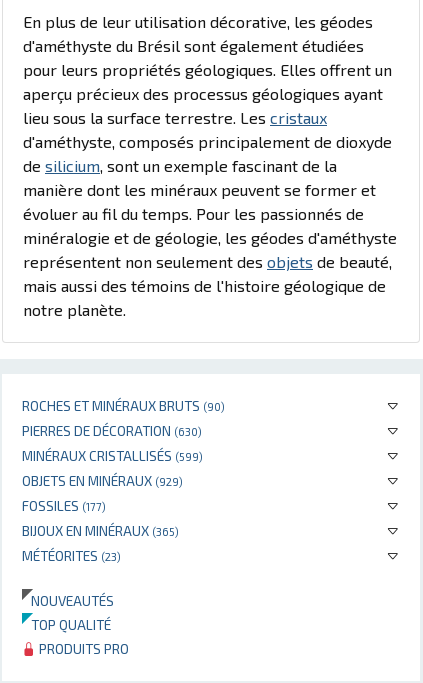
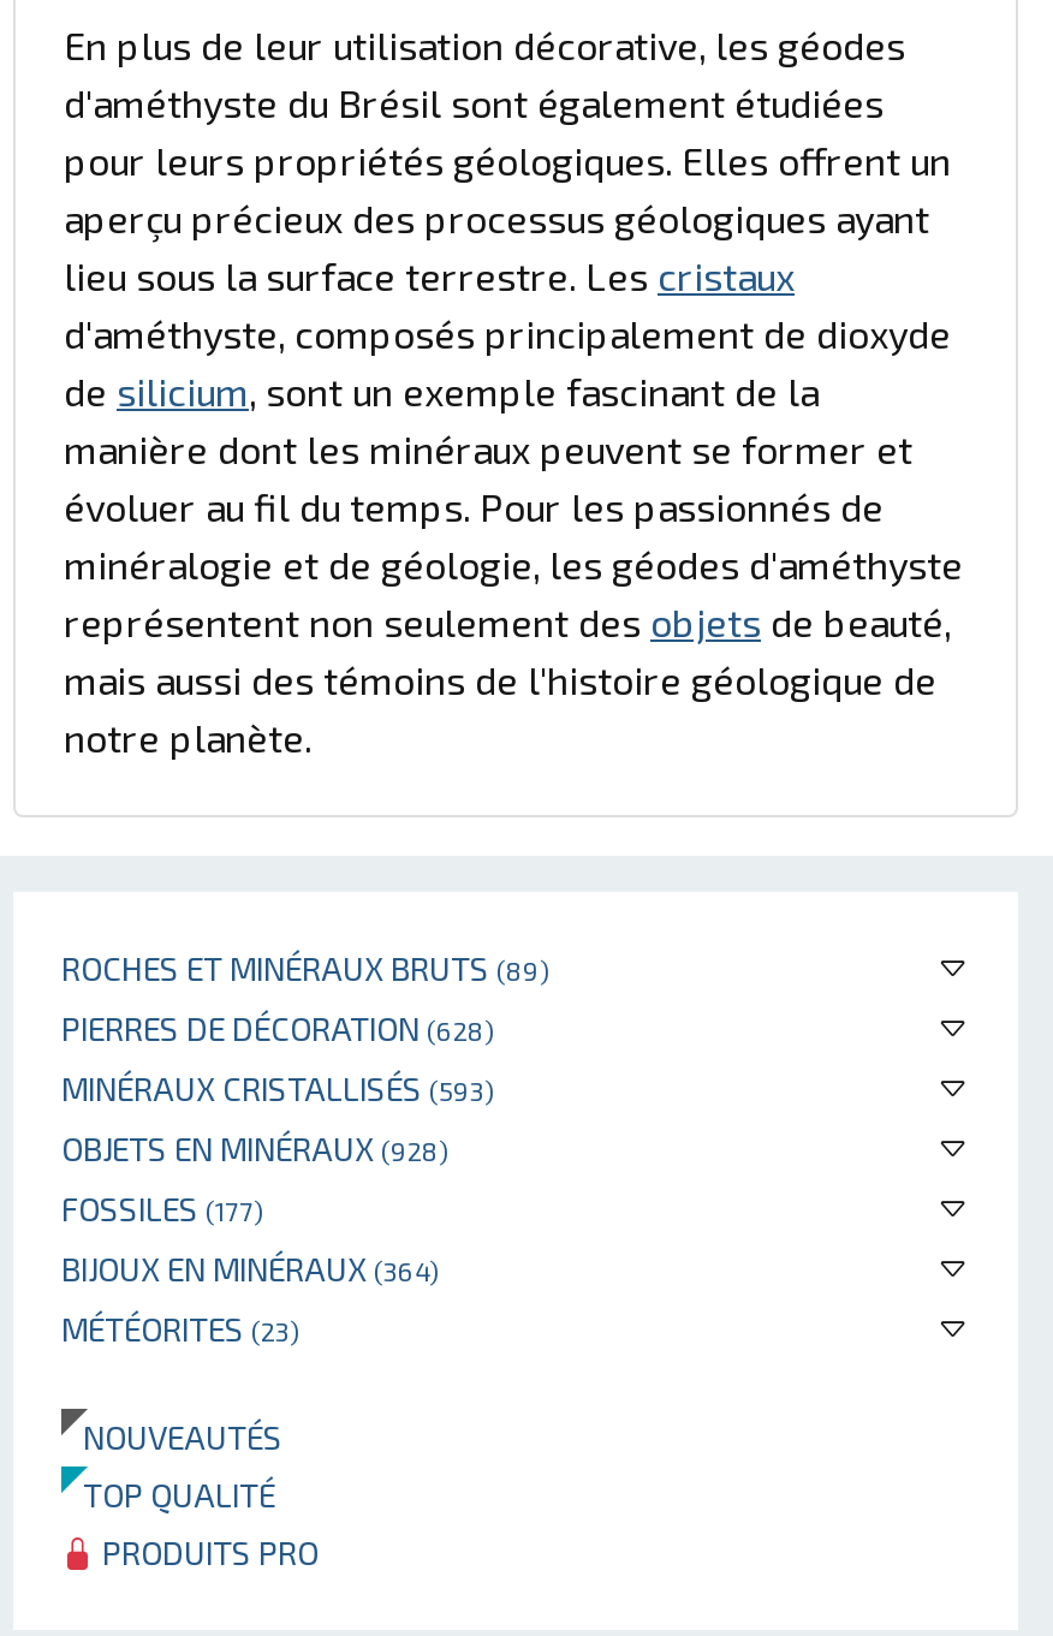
- ROCHES ET MINÉRAUX BRUTS (90)
+ ROCHES ET MINÉRAUX BRUTS (89)

- PIERRES DE DÉCORATION (630)
+ PIERRES DE DÉCORATION (628)

- MINÉRAUX CRISTALLISÉS (599)
+ MINÉRAUX CRISTALLISÉS (593)

- OBJETS EN MINÉRAUX (929)
+ OBJETS EN MINÉRAUX (928)

- BIJOUX EN MINÉRAUX (365)
+ BIJOUX EN MINÉRAUX (364)
